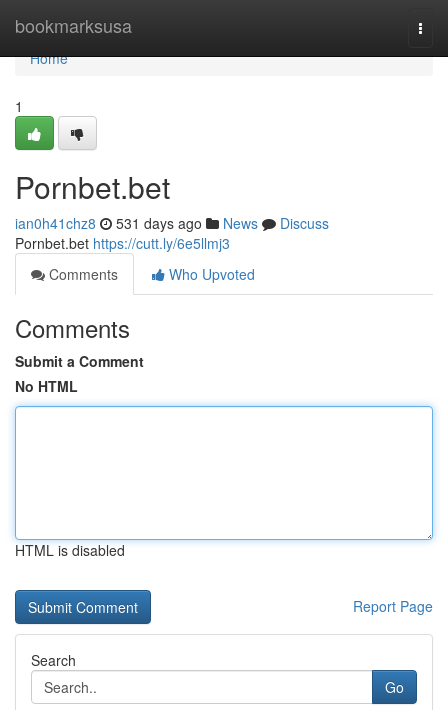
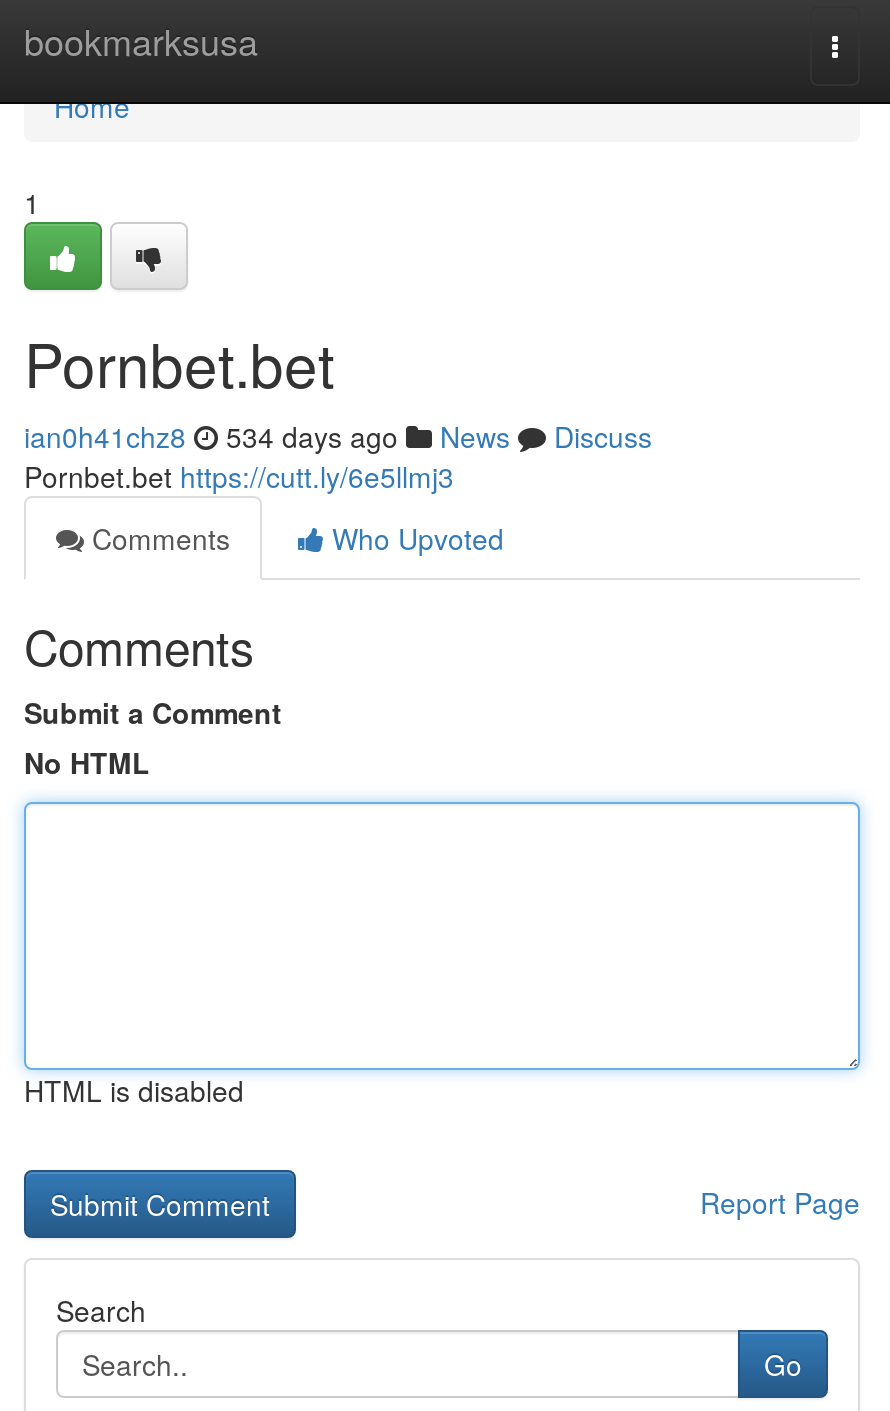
- ian0h41chz8 531 days ago News Discuss
+ ian0h41chz8 534 days ago News Discuss
